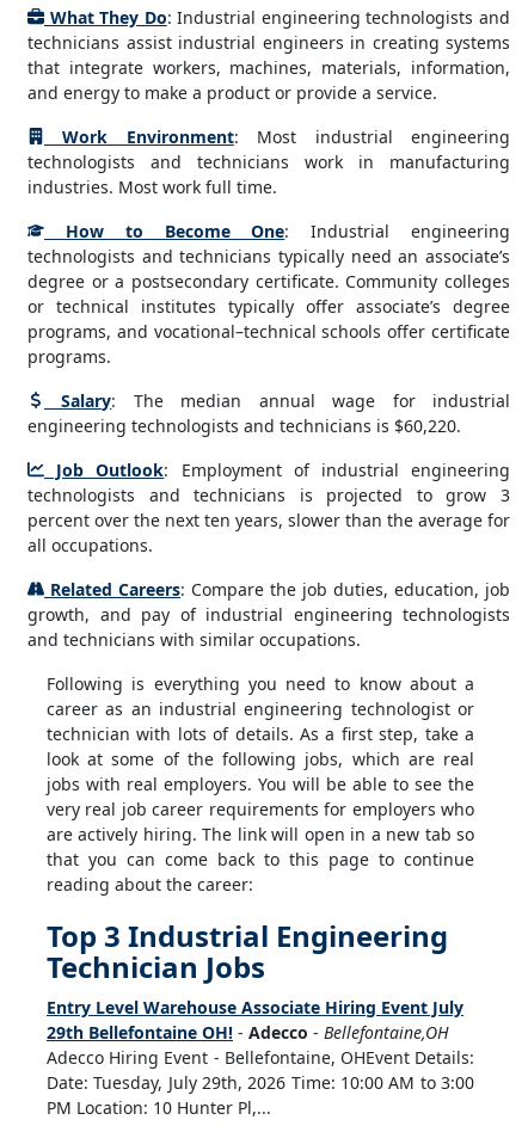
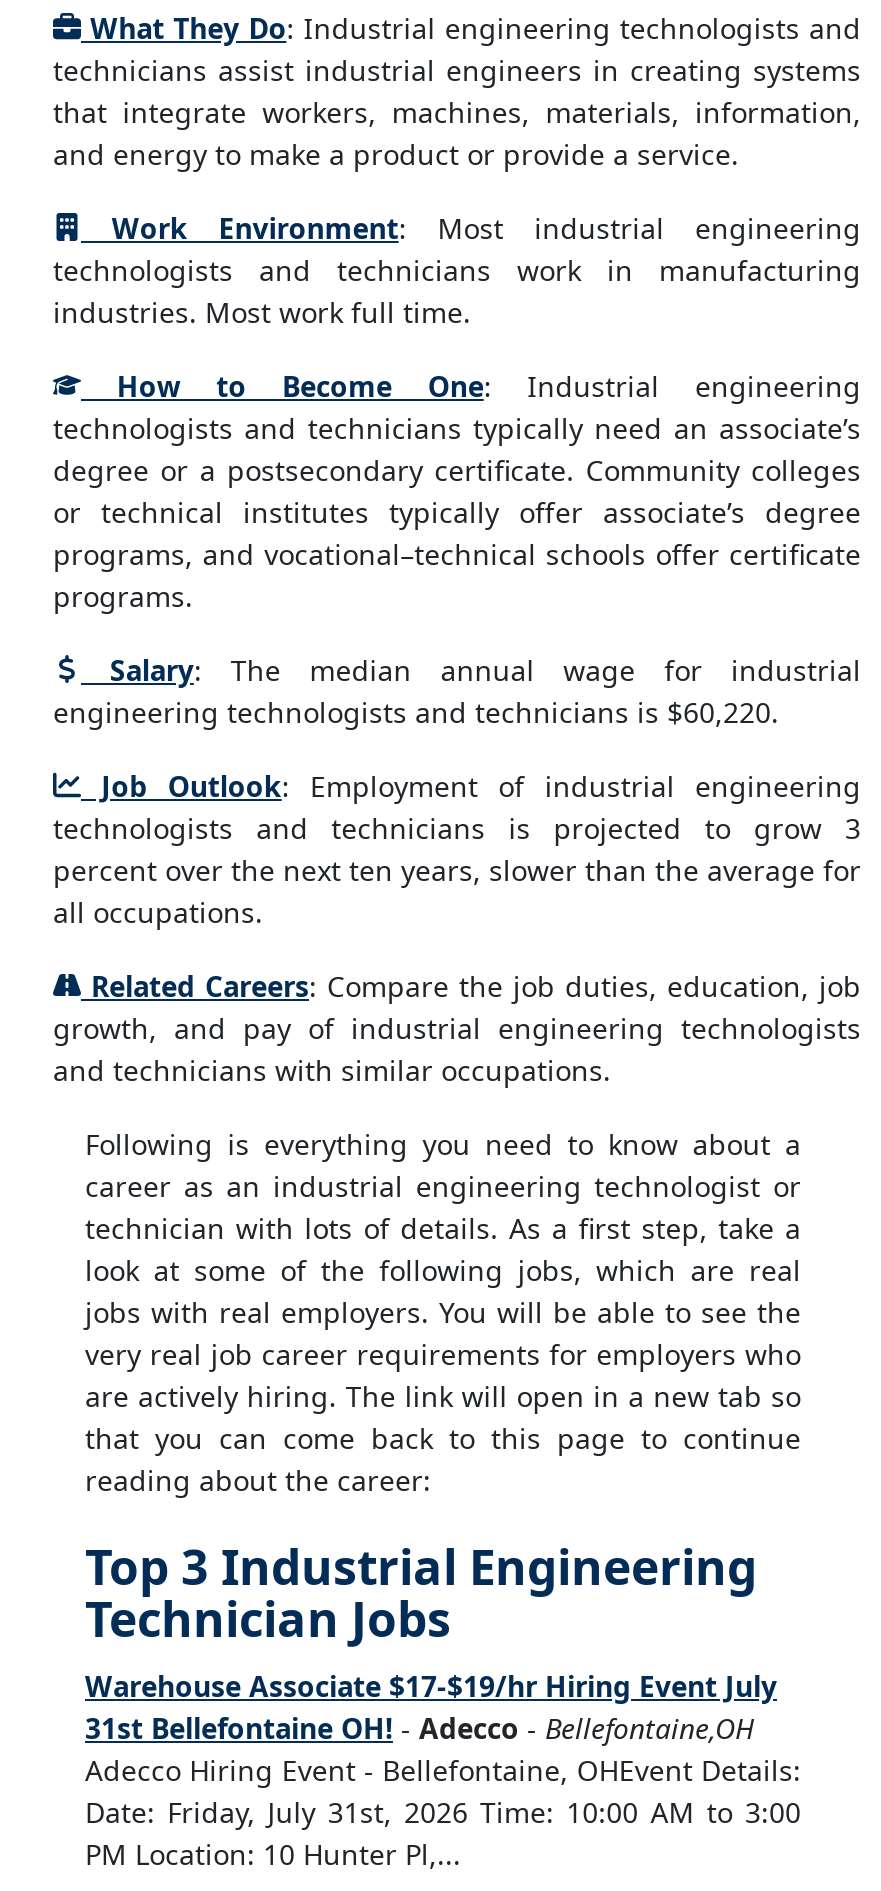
- Entry Level Warehouse Associate Hiring Event July
- 29th Bellefontaine OH! - Adecco - Bellefontaine,OH
+ Warehouse Associate $17-$19/hr Hiring Event July
+ 31st Bellefontaine OH! - Adecco - Bellefontaine,OH

- Date: Tuesday, July 29th, 2026 Time: 10:00 AM to 3:00
+ Date: Friday, July 31st, 2026 Time: 10:00 AM to 3:00
